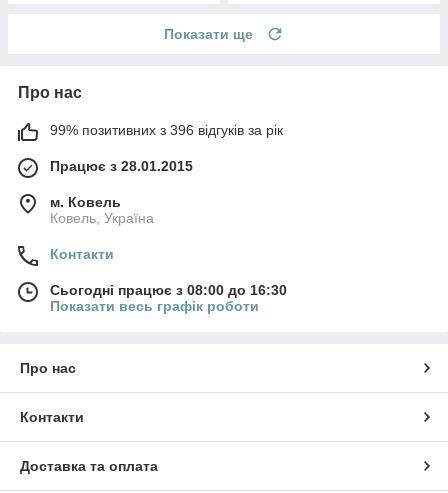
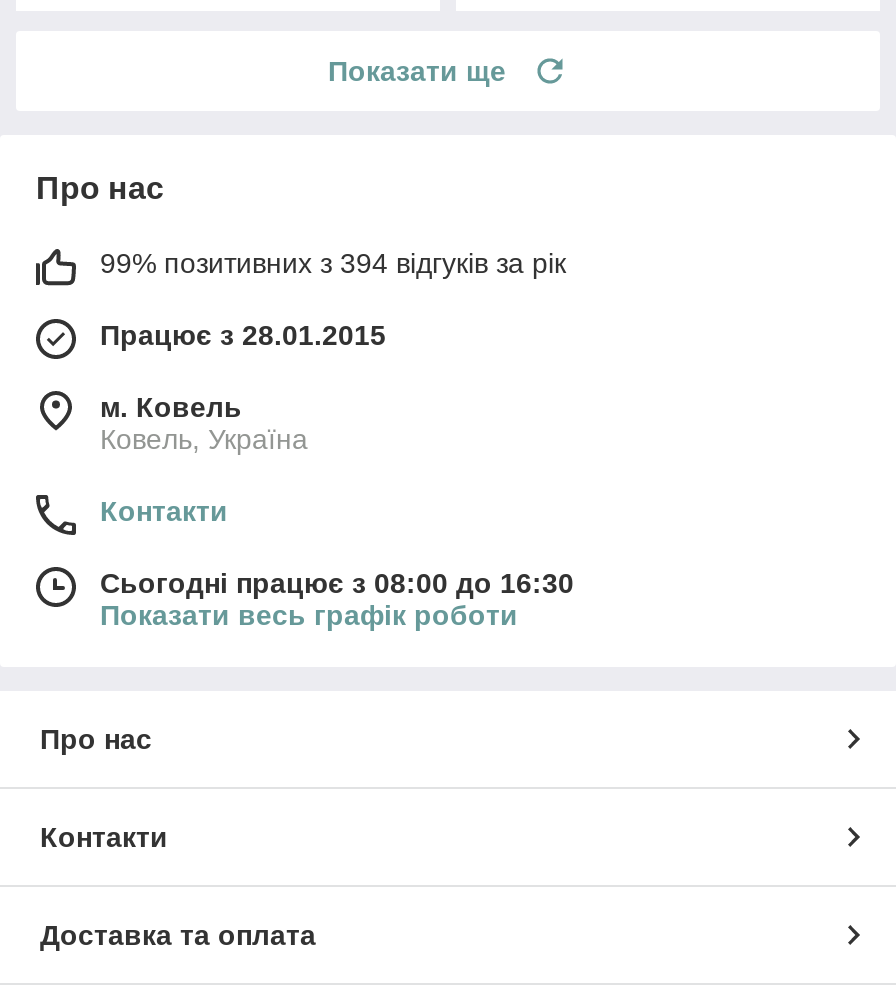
- 99% позитивних з 396 відгуків за рік
+ 99% позитивних з 394 відгуків за рік
